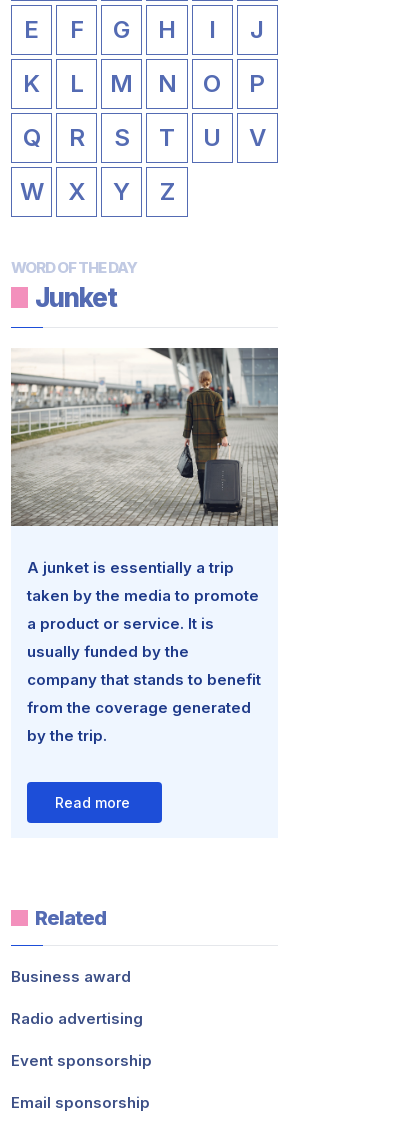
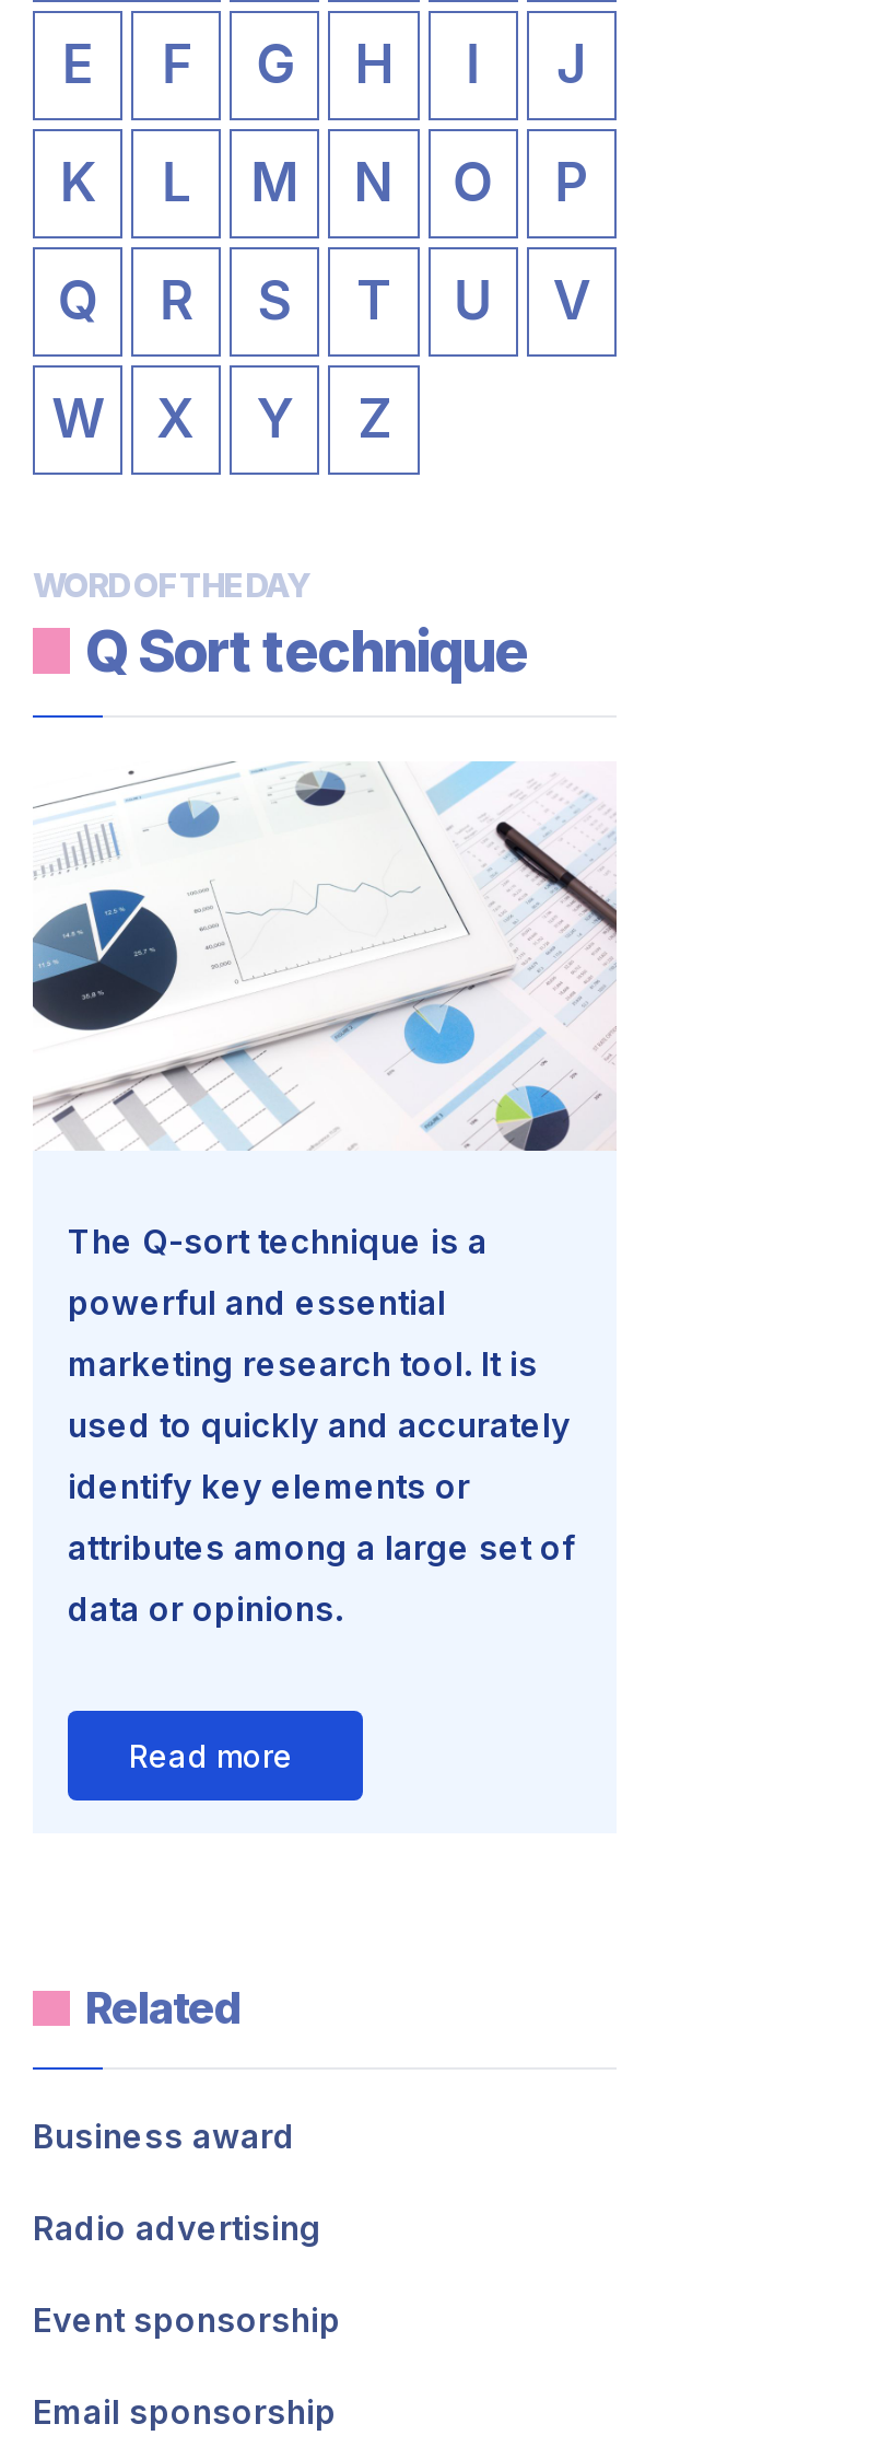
- Junket
+ Q Sort technique

- [image]
- A junket is essentially a trip
+ [image]
+ The Q-sort technique is a

- taken by the media to promote
+ powerful and essential

- a product or service. It is
+ marketing research tool. It is

- usually funded by the
+ used to quickly and accurately

- company that stands to benefit
+ identify key elements or

- from the coverage generated
+ attributes among a large set of

- by the trip.
+ data or opinions.
